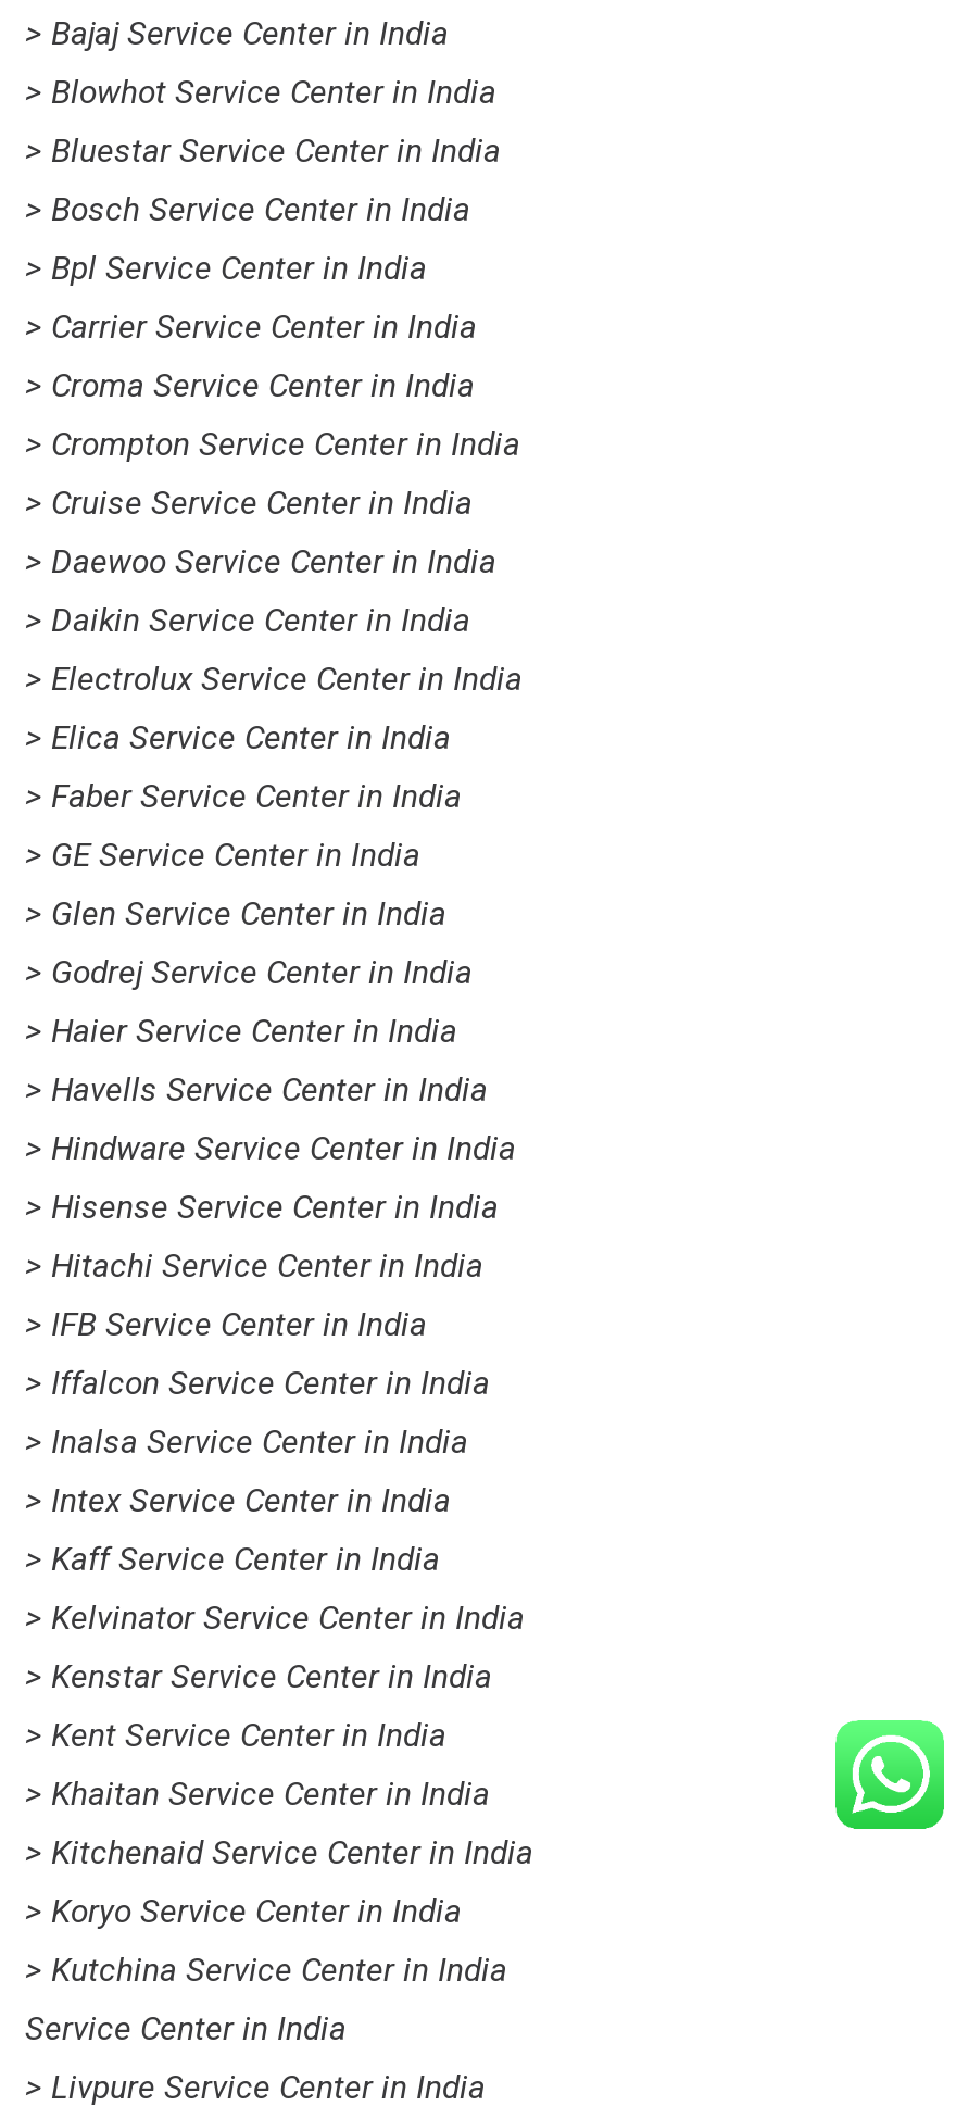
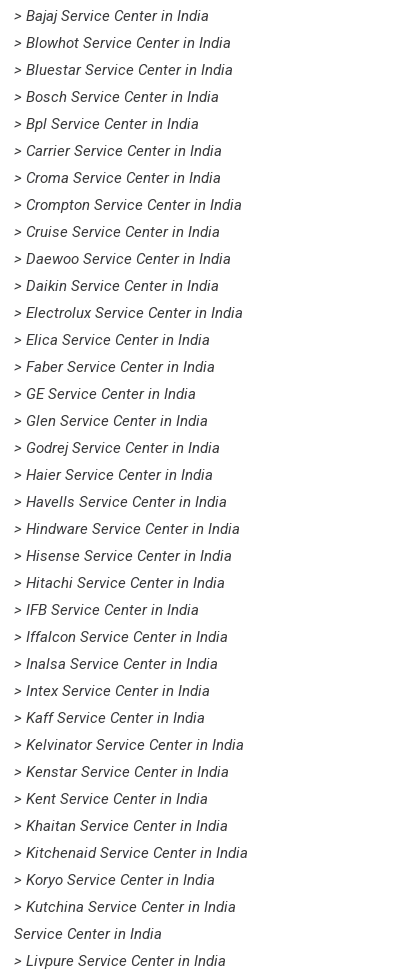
- [image]
